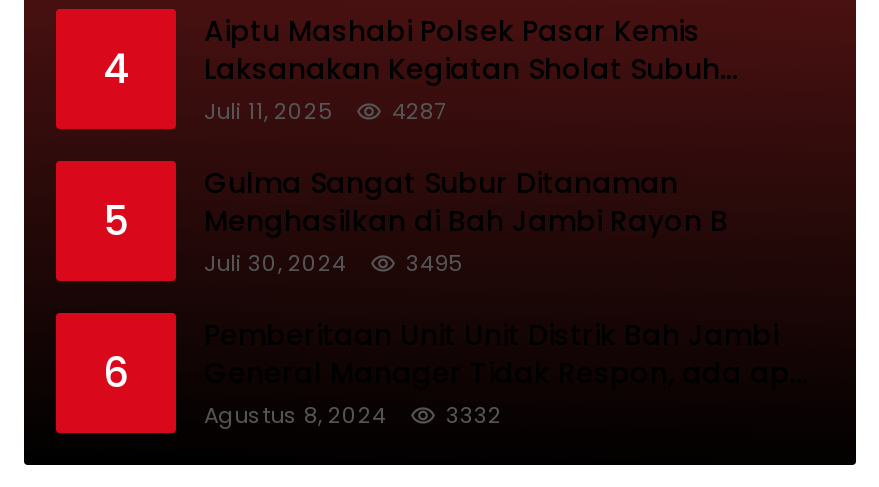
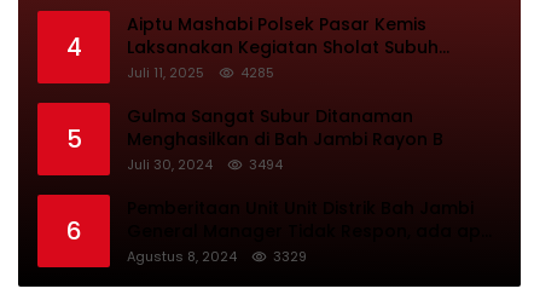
- 4287
+ 4285

- Juli 30, 2024 3495
+ Juli 30, 2024 3494

- 3332
+ 3329
